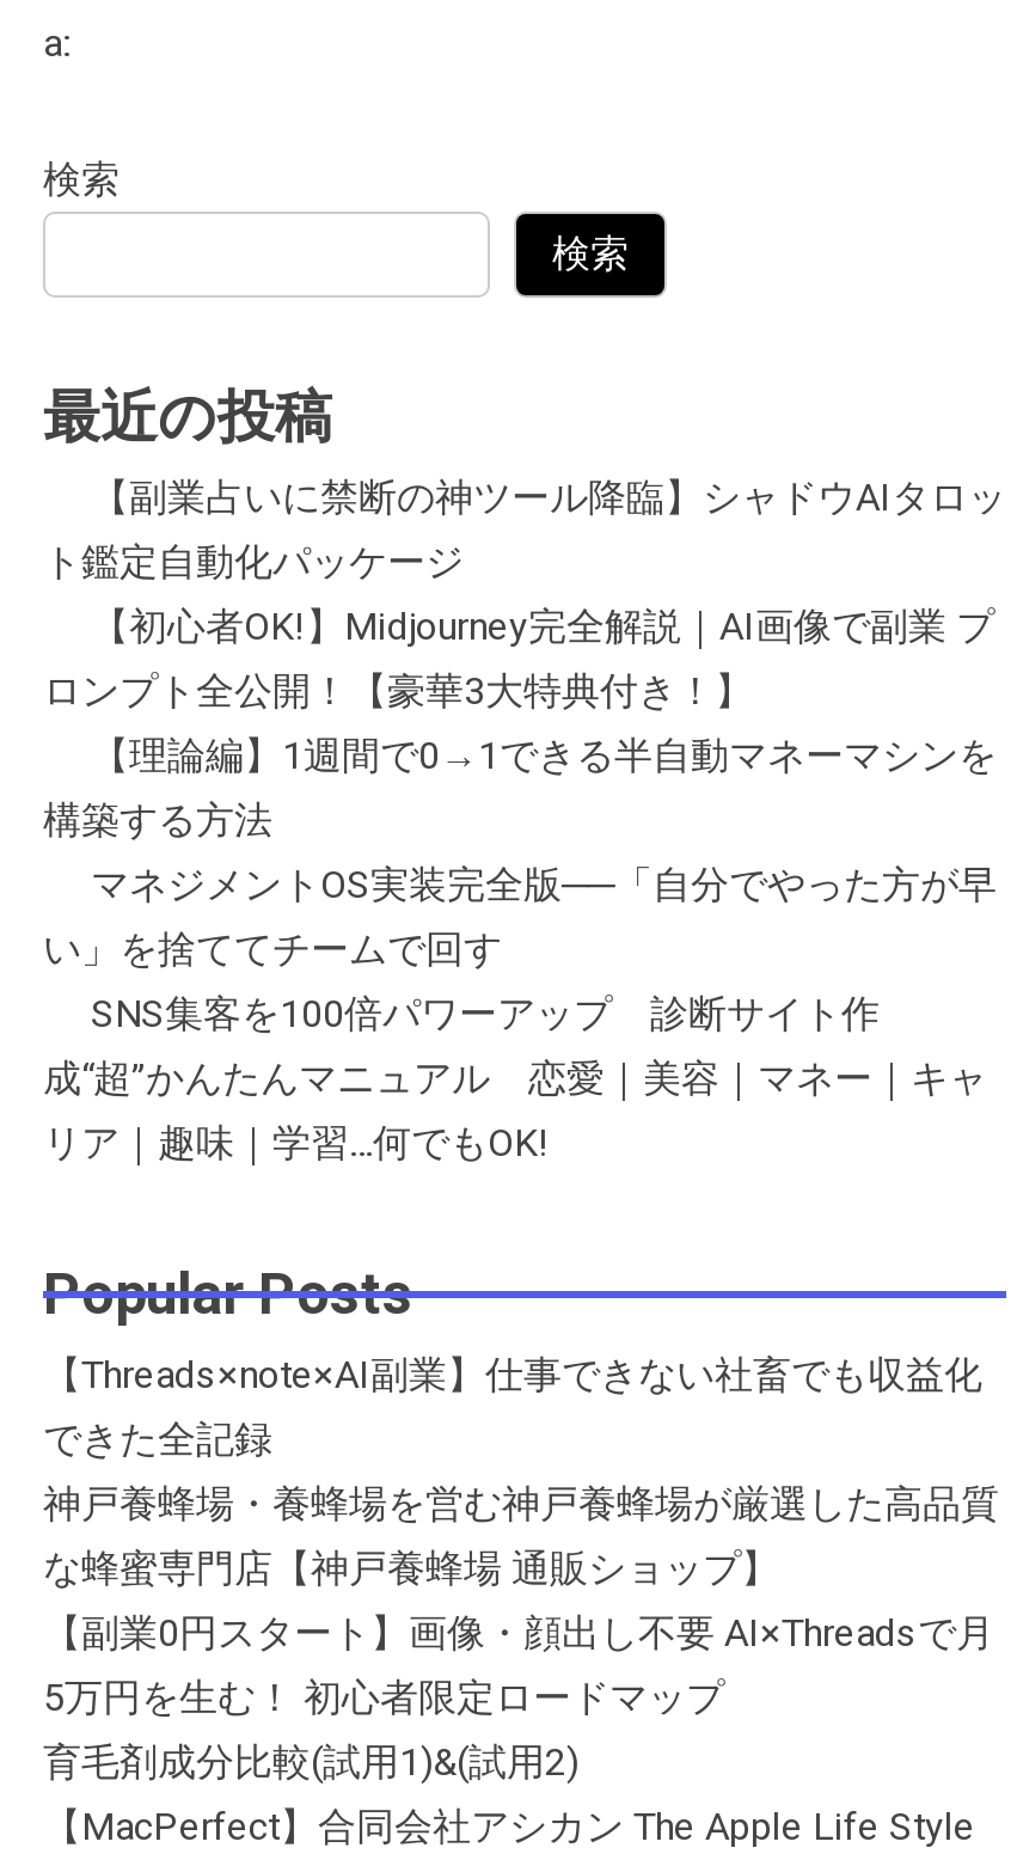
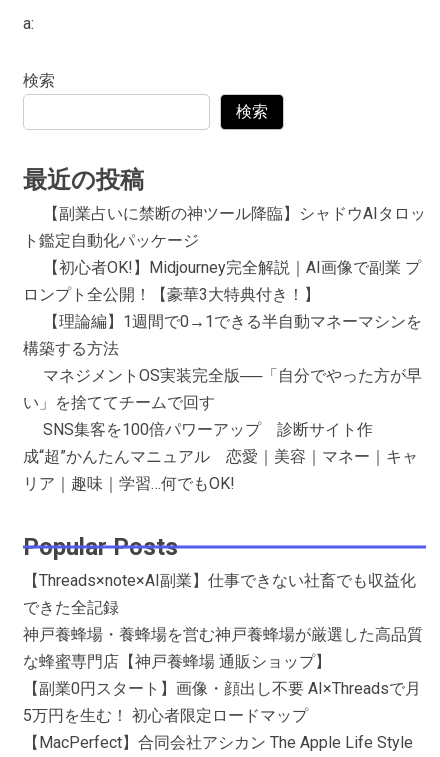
- 育毛剤成分比較(試用1)&(試用2)
